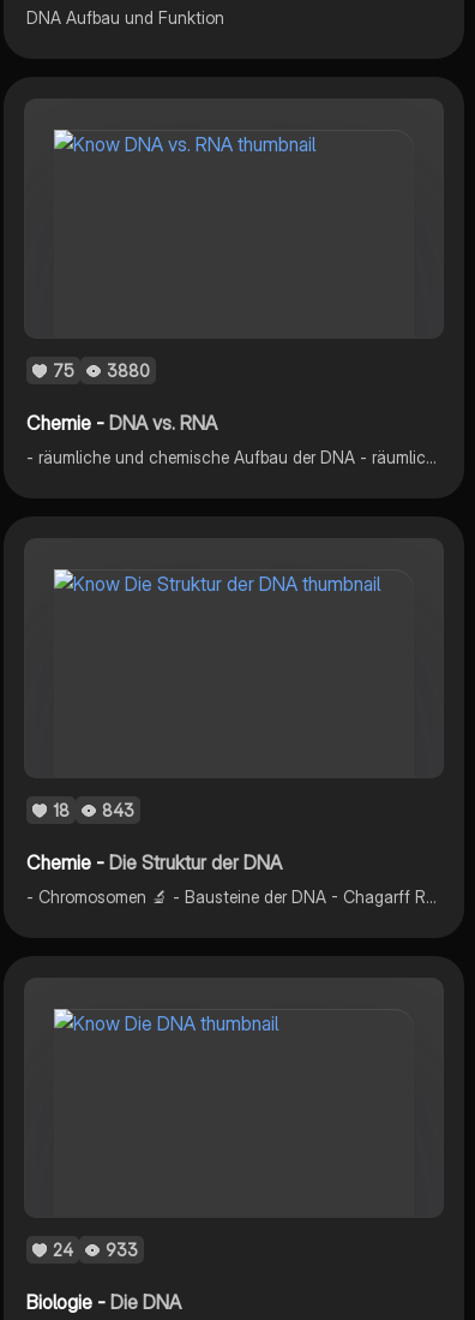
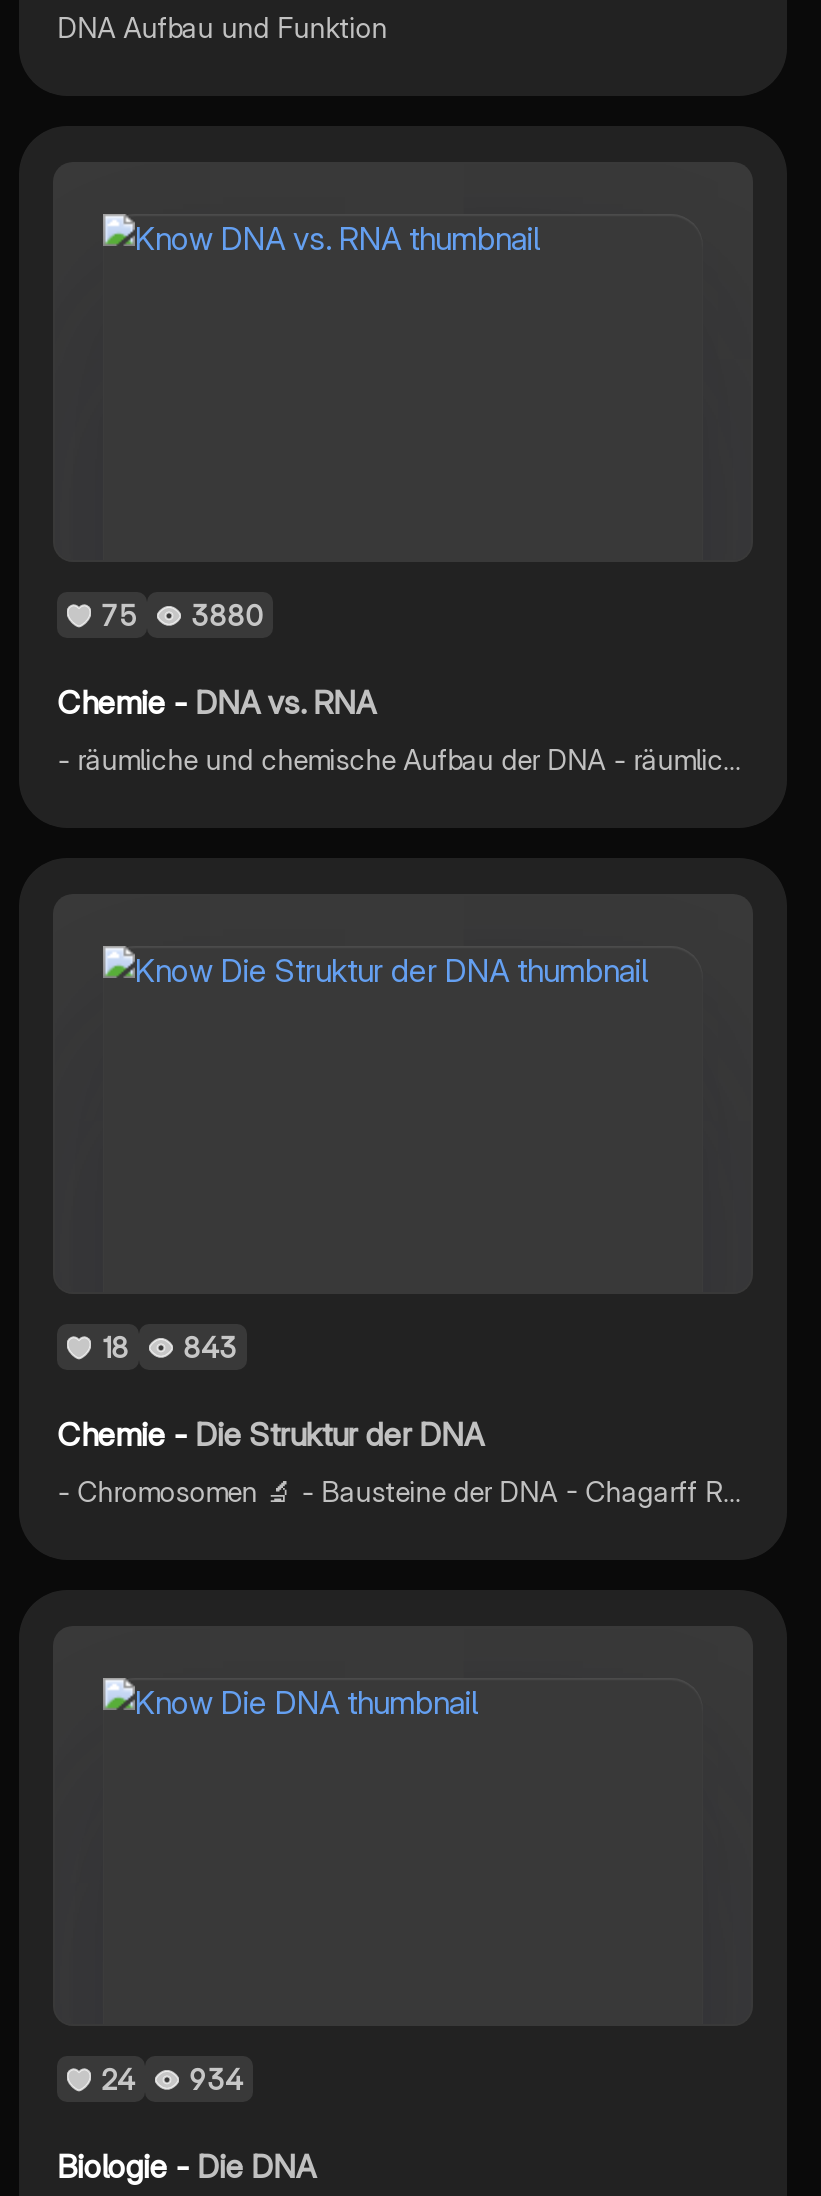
- 24 933
+ 24 934
